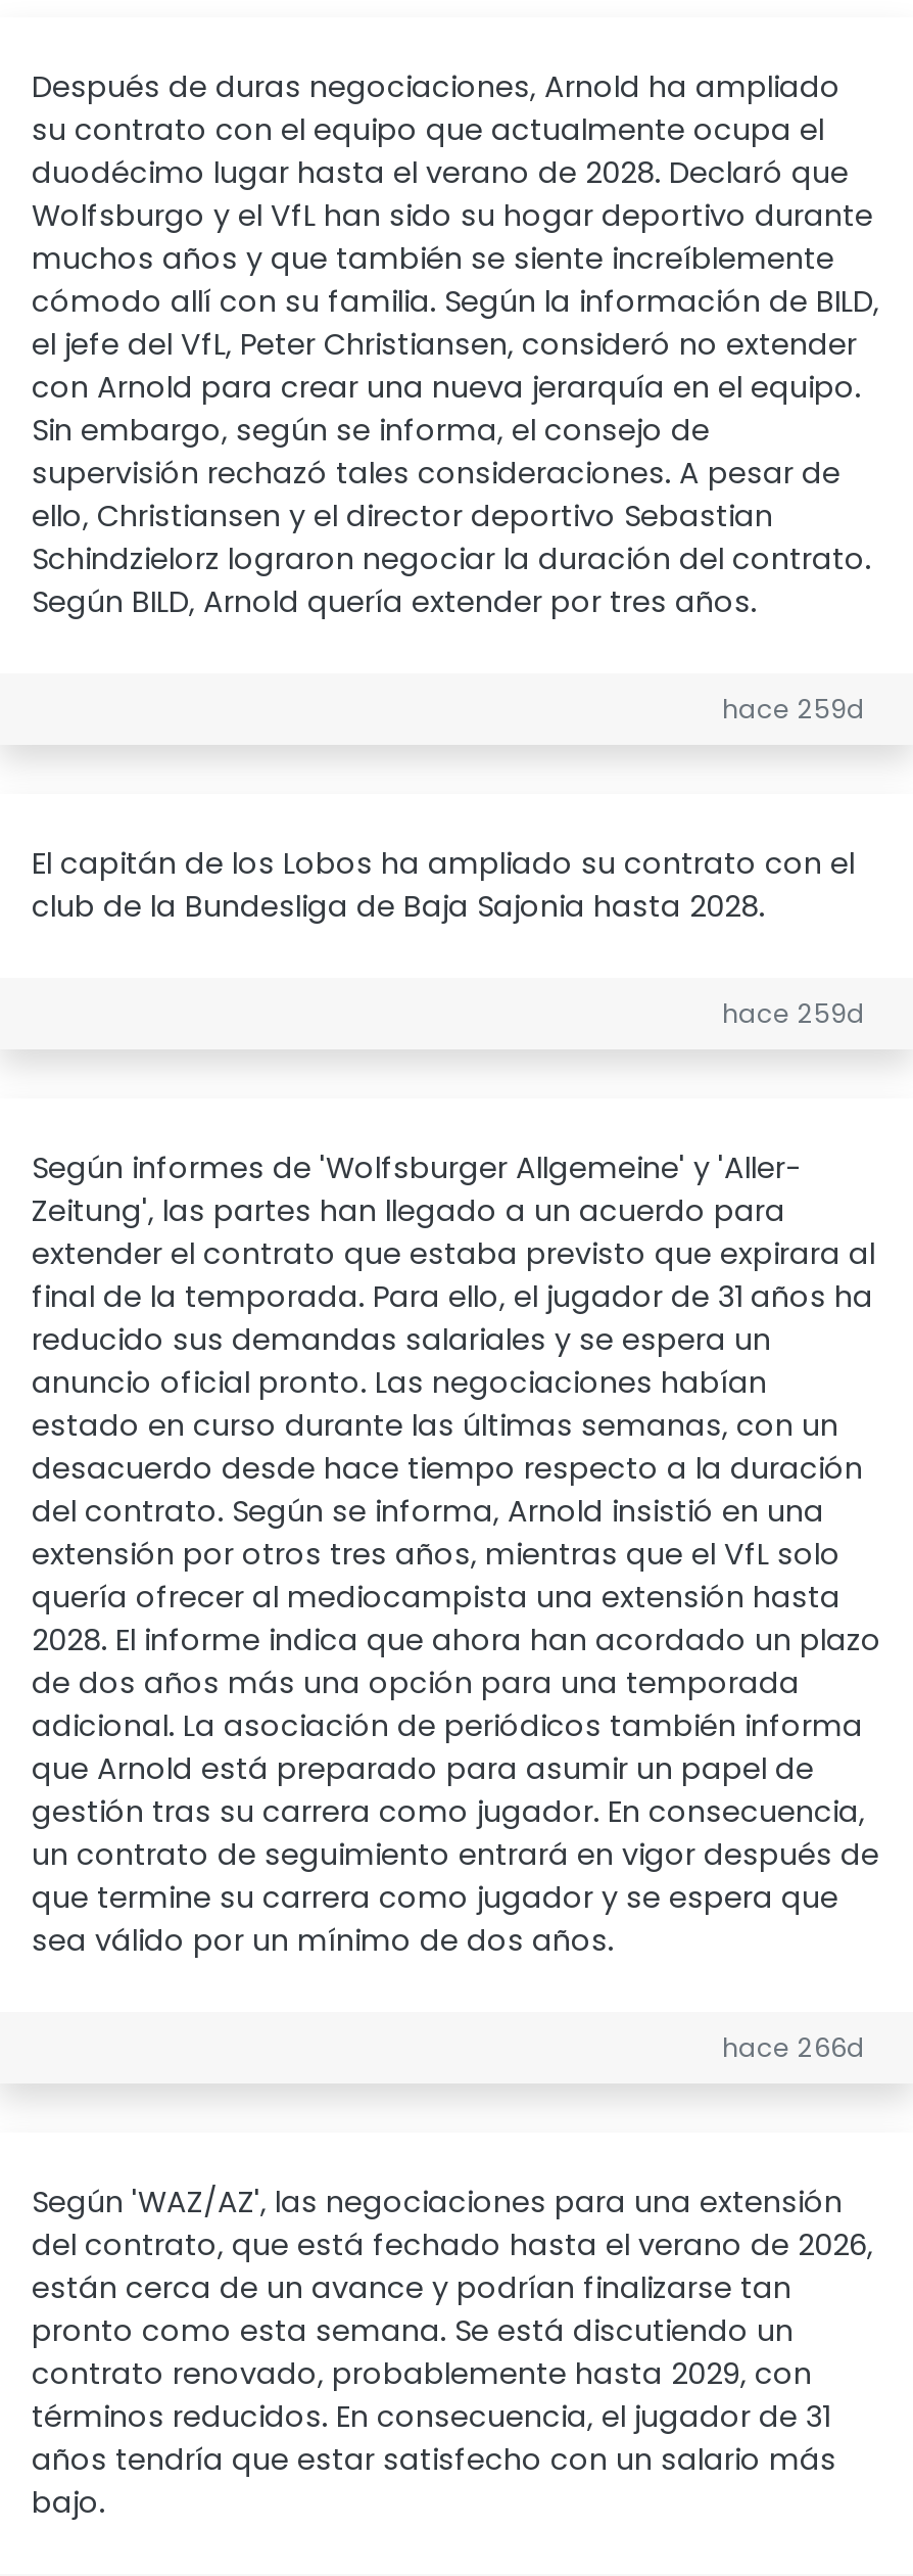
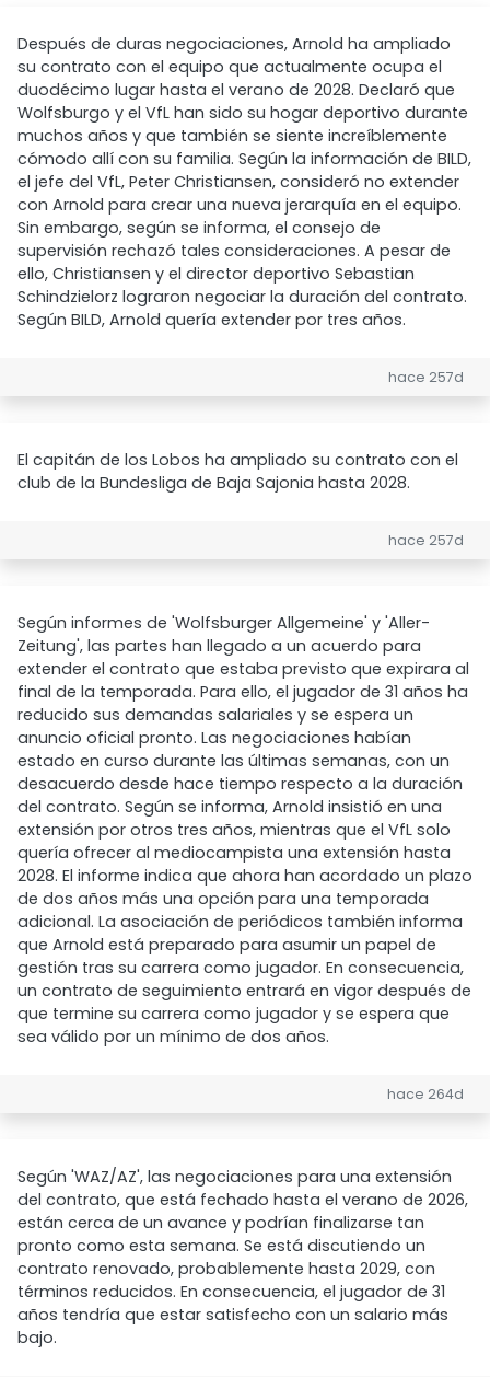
- hace 259d
+ hace 257d

- hace 259d
+ hace 257d

- hace 266d
+ hace 264d
